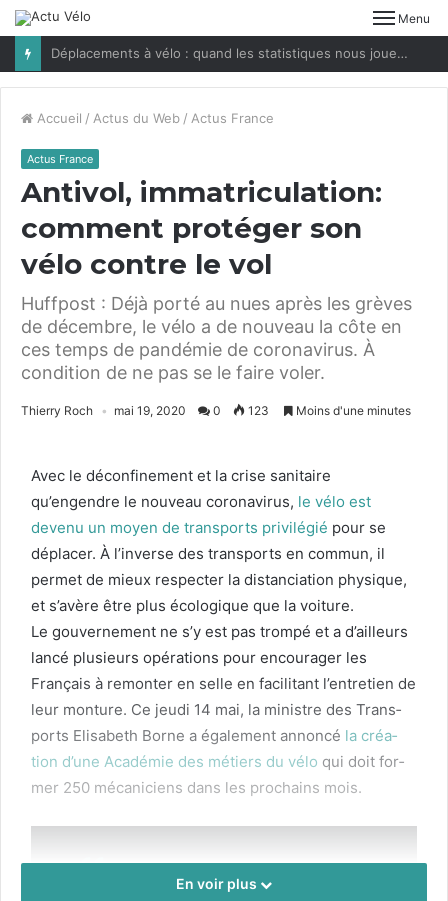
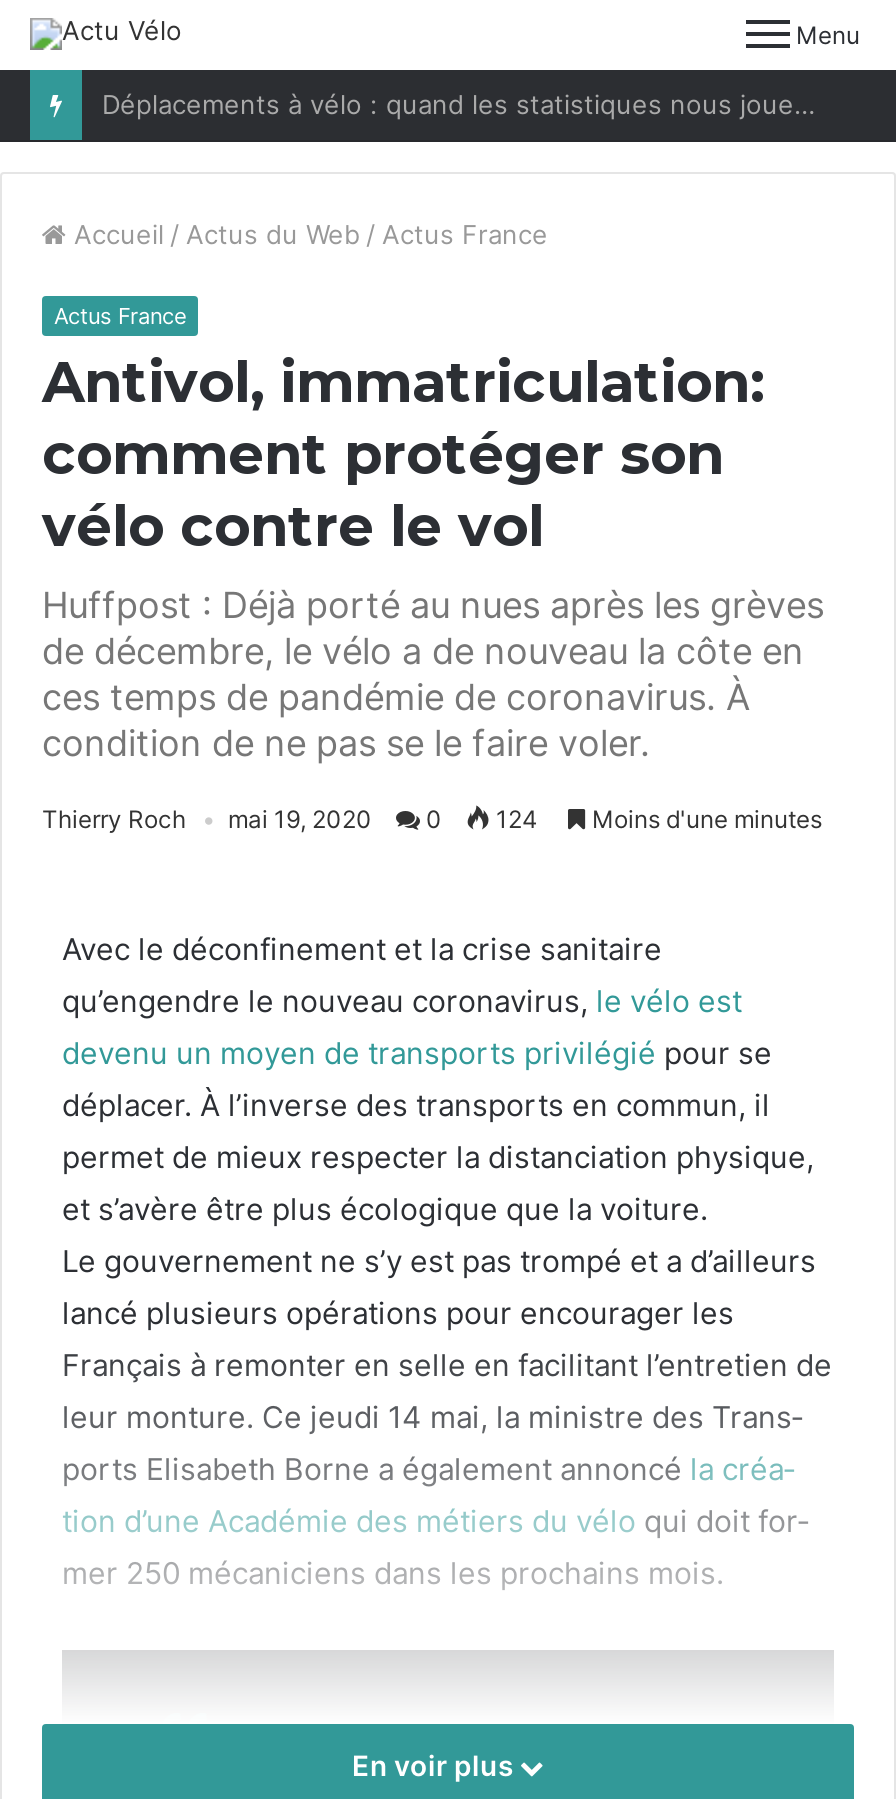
- Thierry Roch mai 19, 2020 0 123 Moins d'une minutes
+ Thierry Roch mai 19, 2020 0 124 Moins d'une minutes
